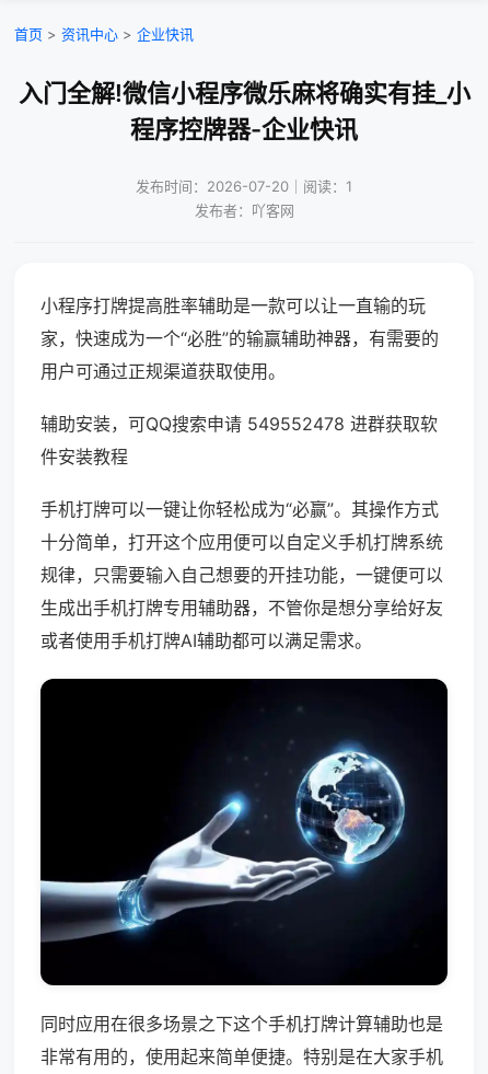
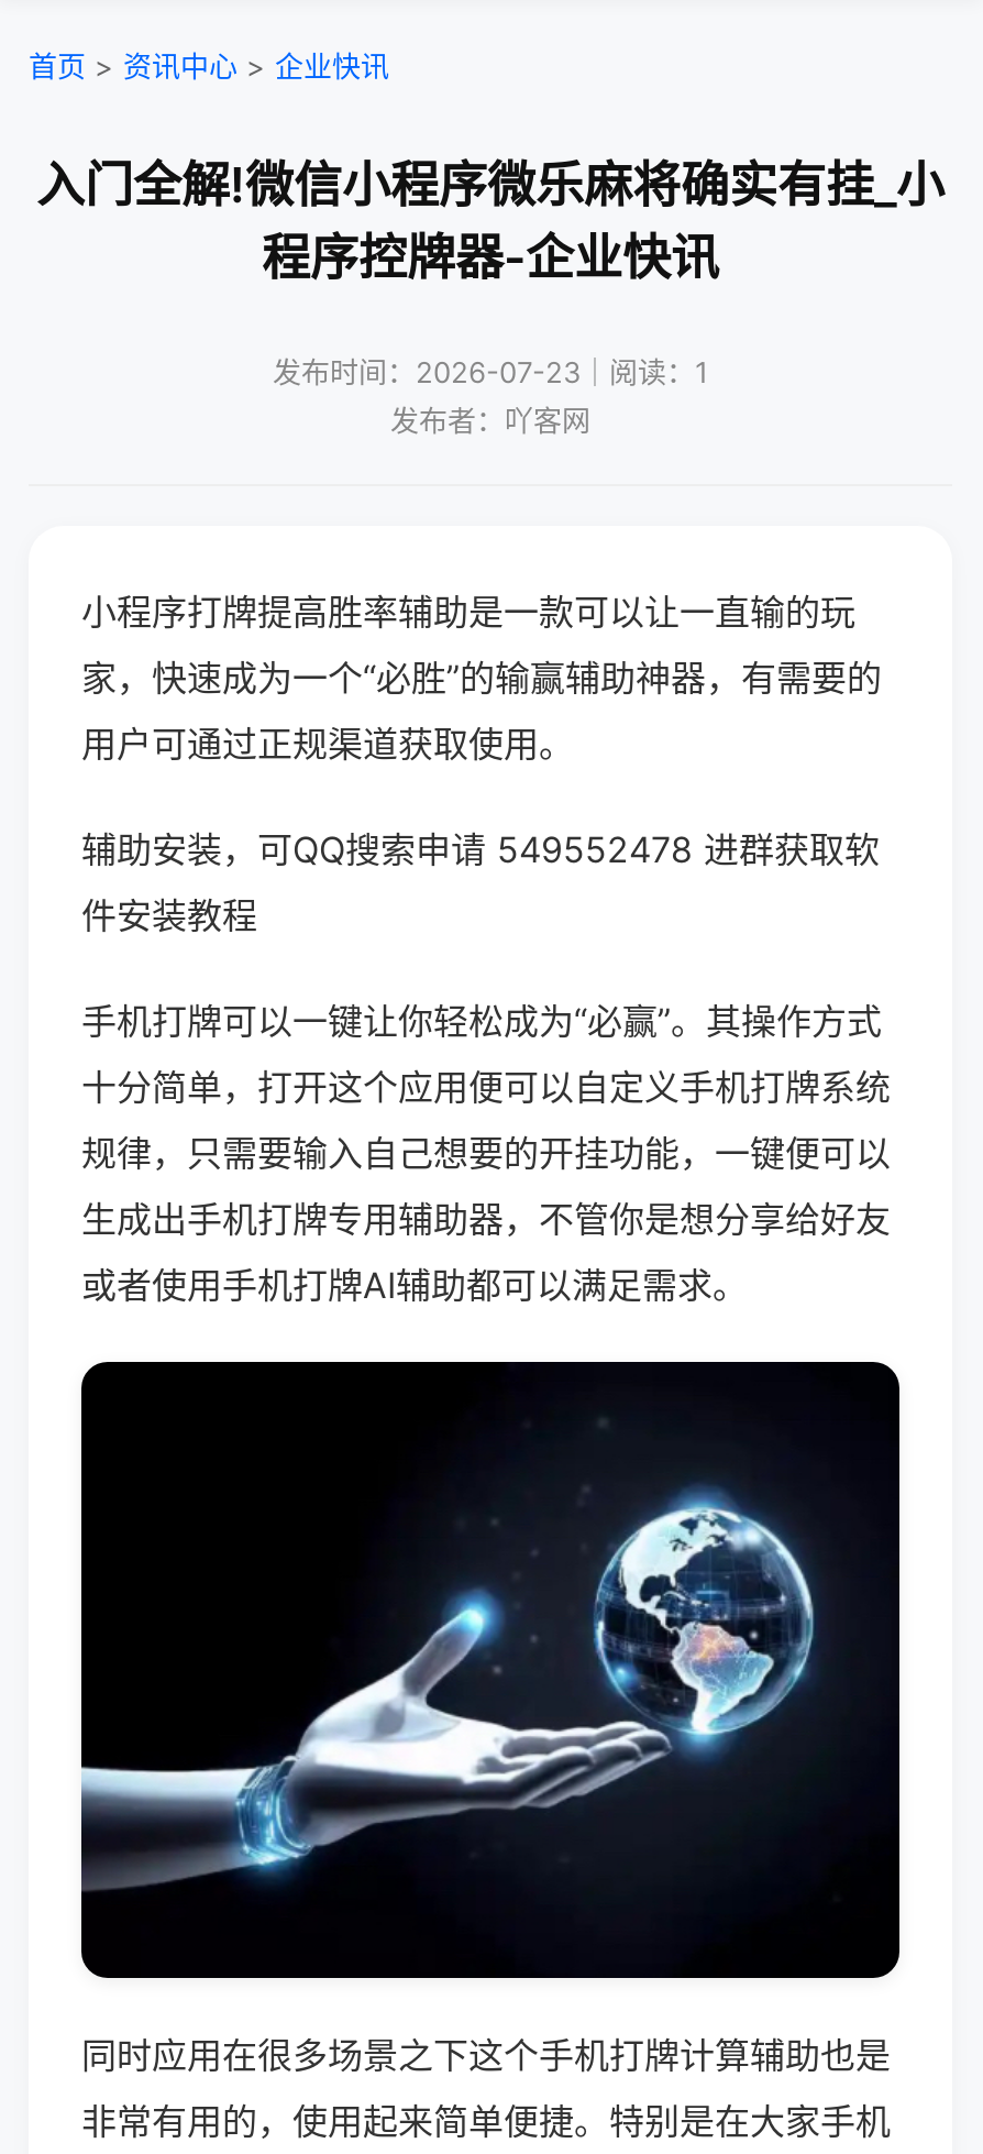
- 发布时间：2026-07-20｜阅读：1
+ 发布时间：2026-07-23｜阅读：1
